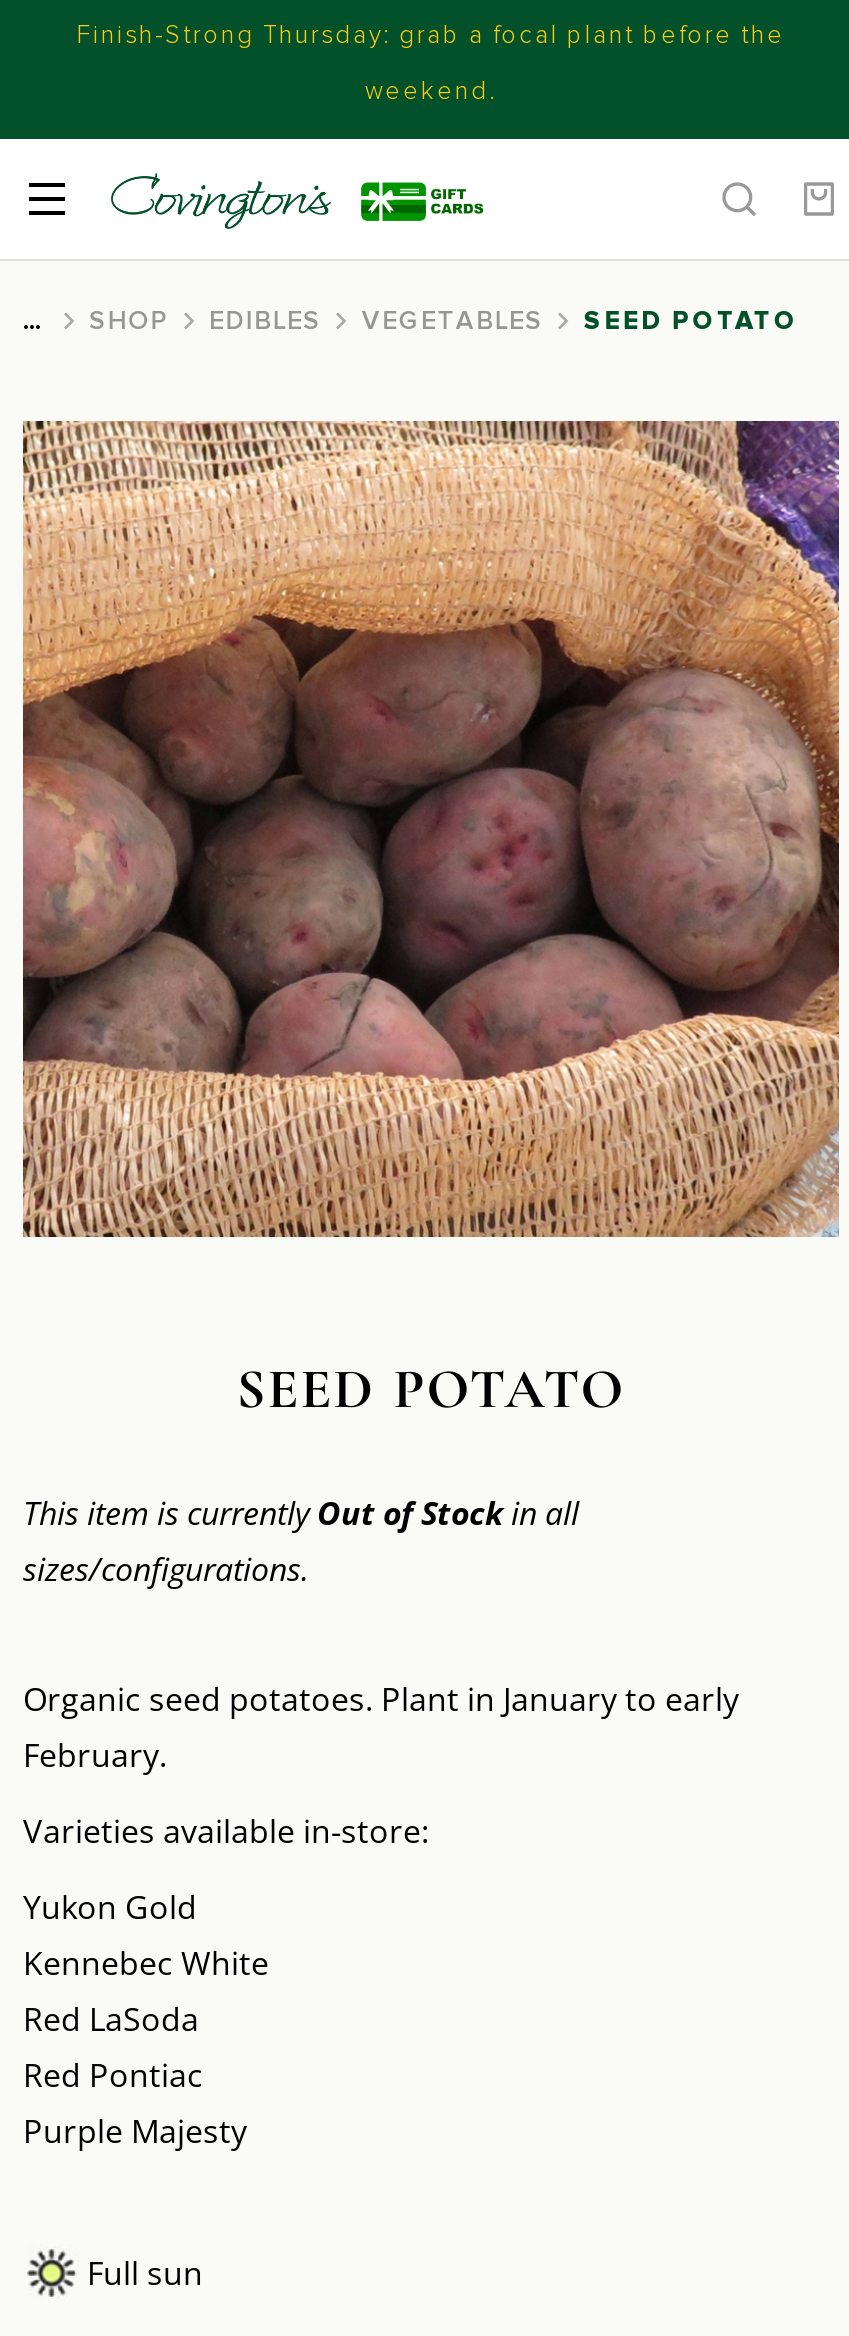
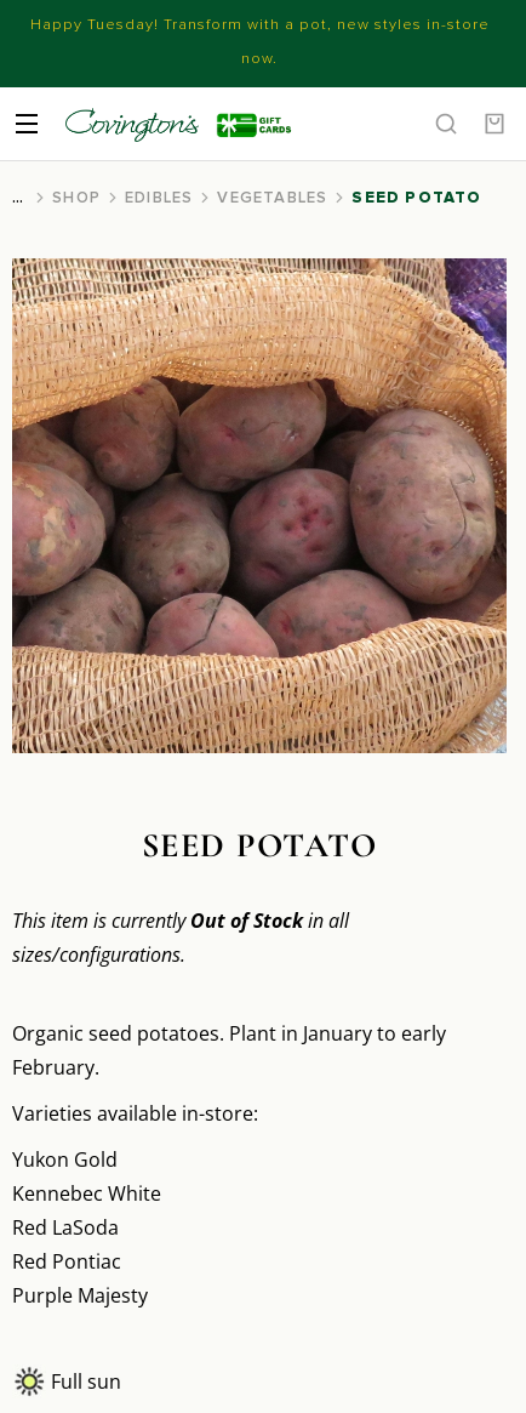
- Finish-Strong Thursday: grab a focal plant before the
+ Happy Tuesday! Transform with a pot, new styles in-store

- weekend.
+ now.
